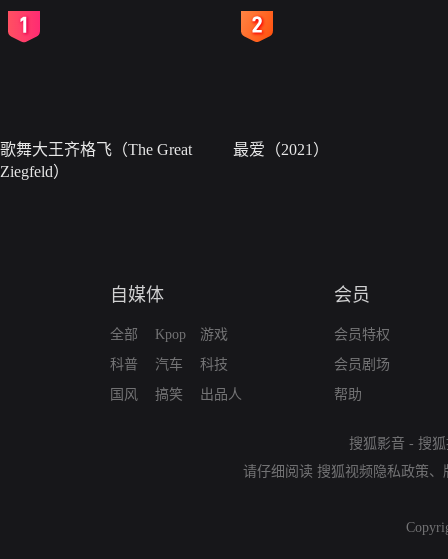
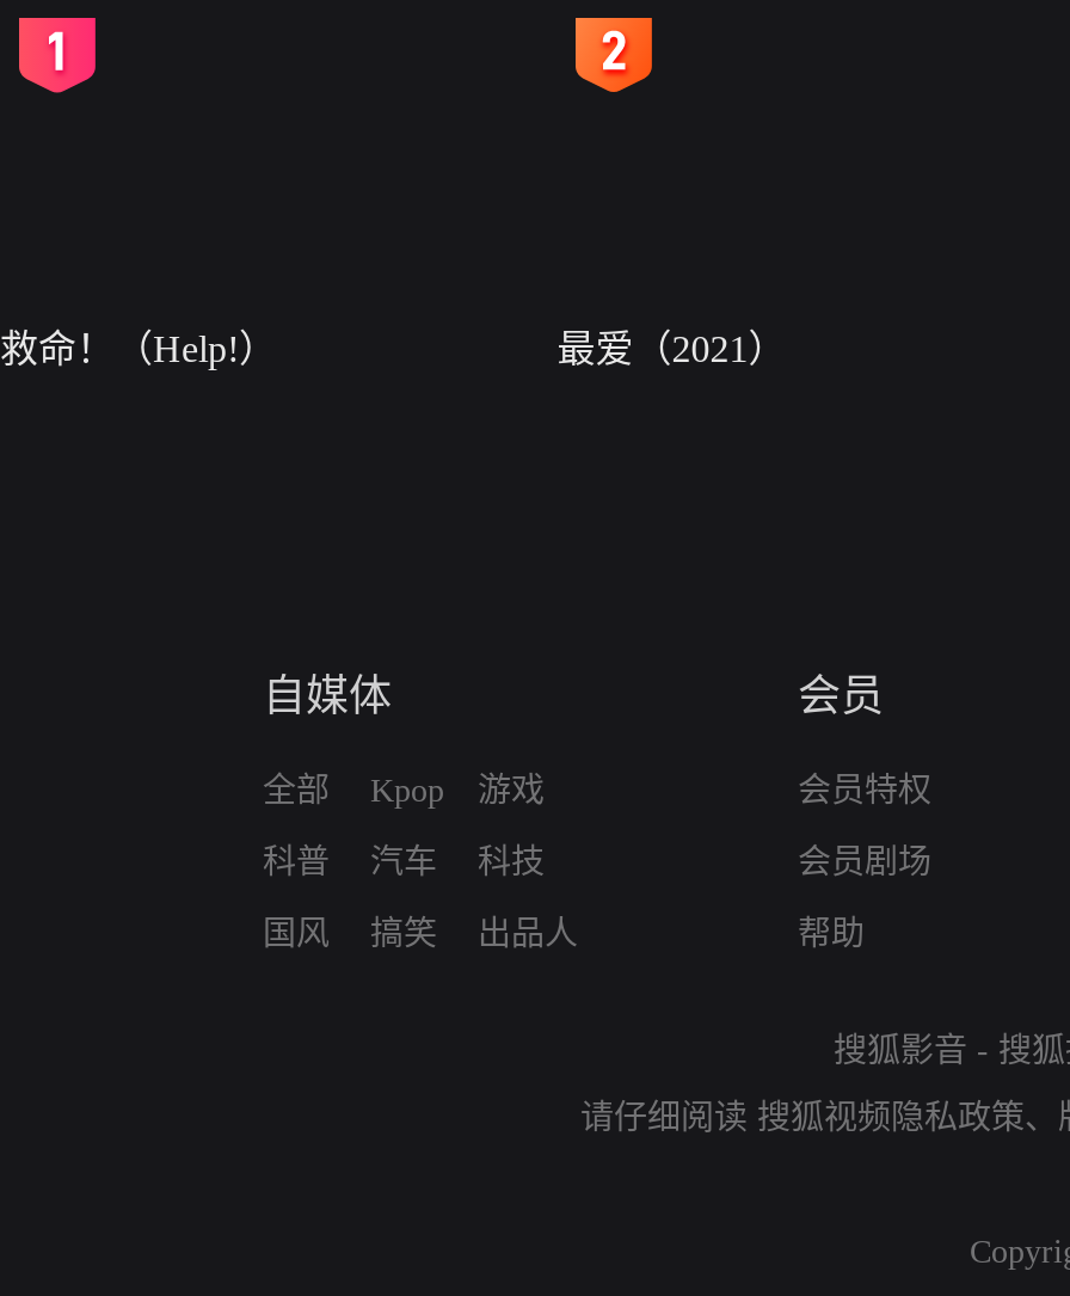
- 歌舞大王齐格飞（The Great
- Ziegfeld）
+ 救命！（Help!）
